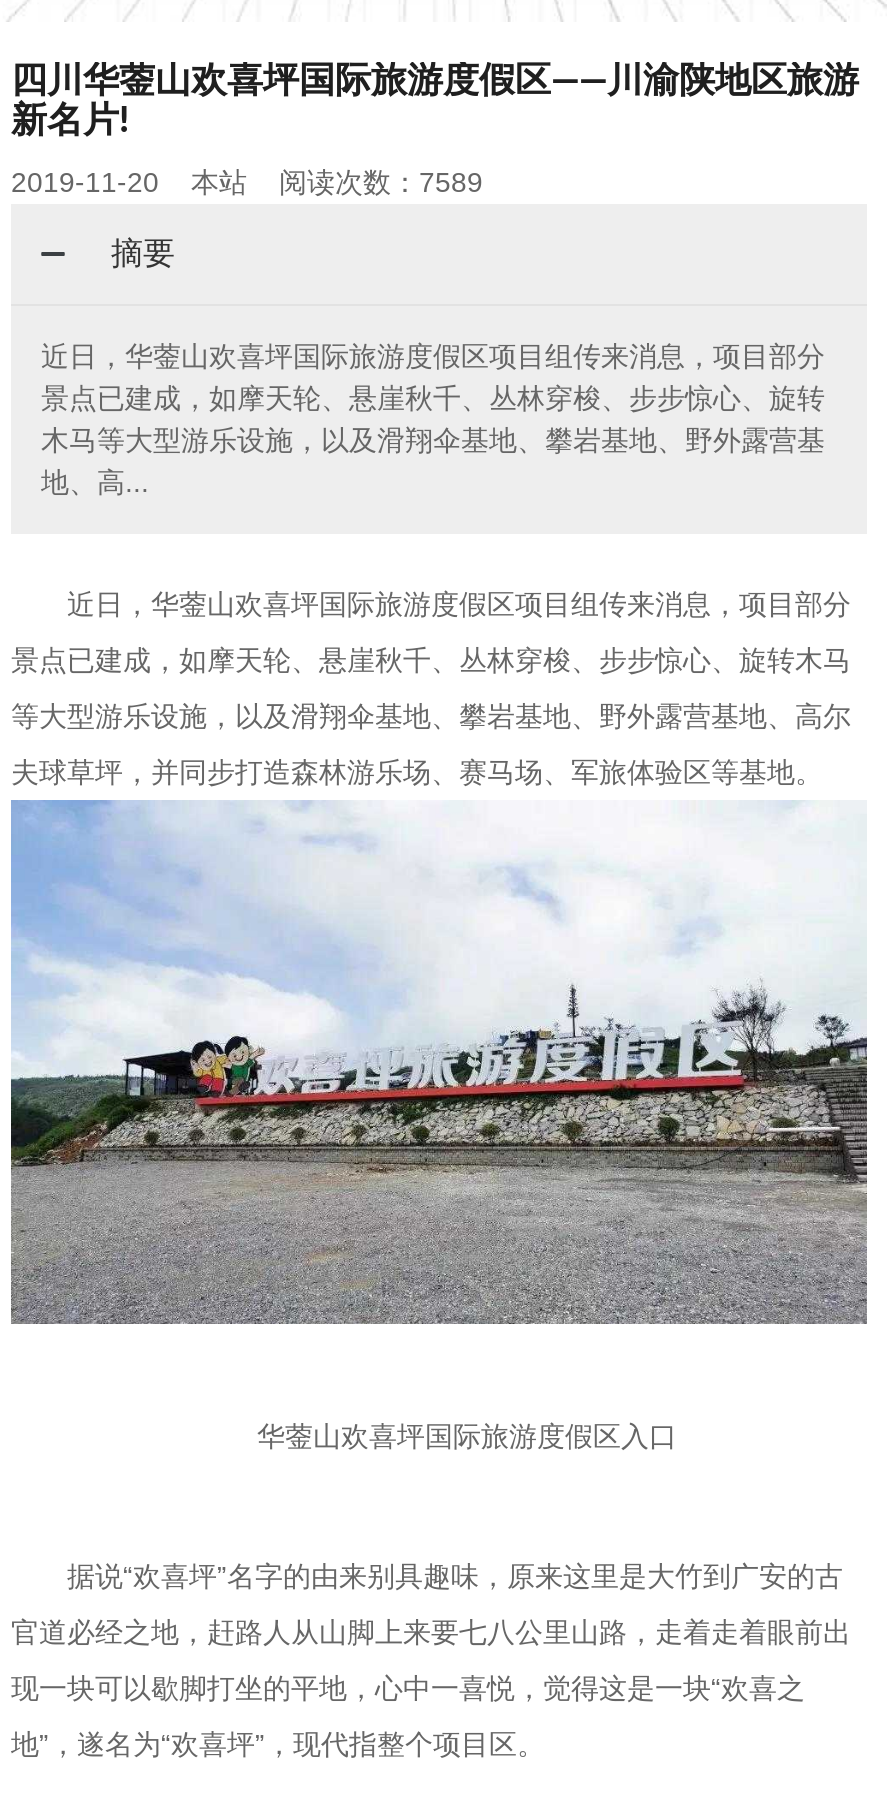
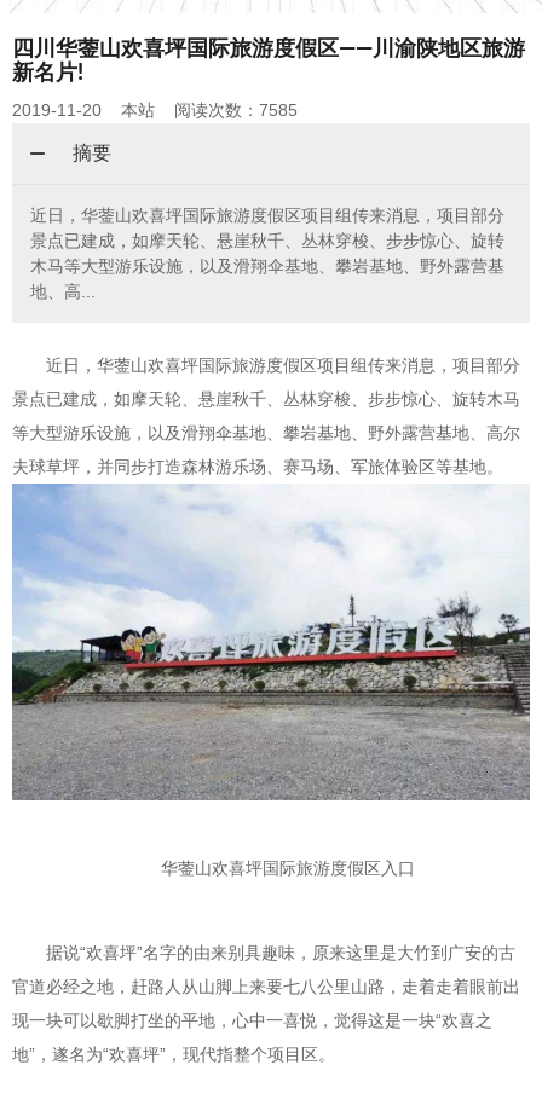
- 2019-11-20 本站 阅读次数：7589
+ 2019-11-20 本站 阅读次数：7585
